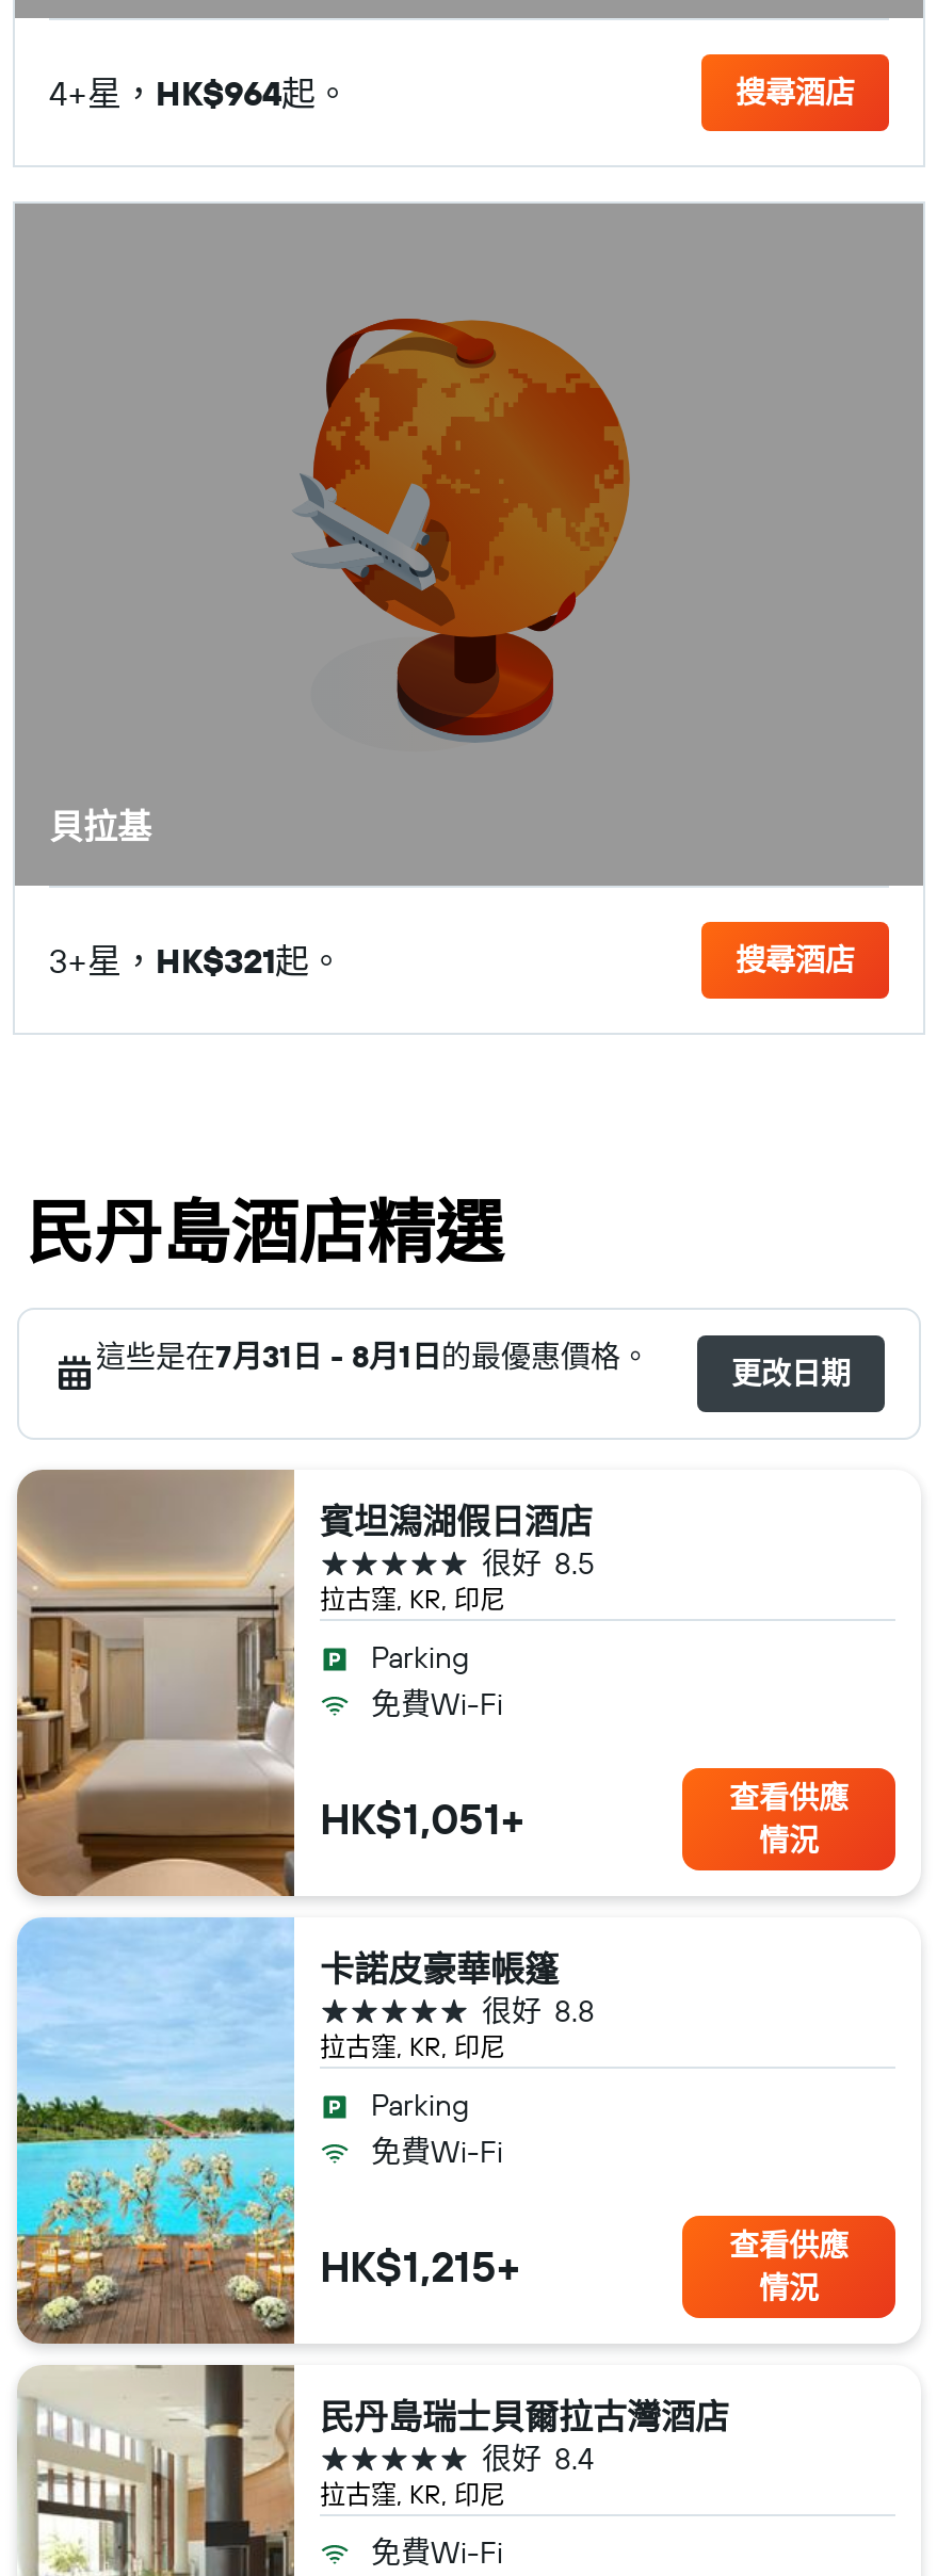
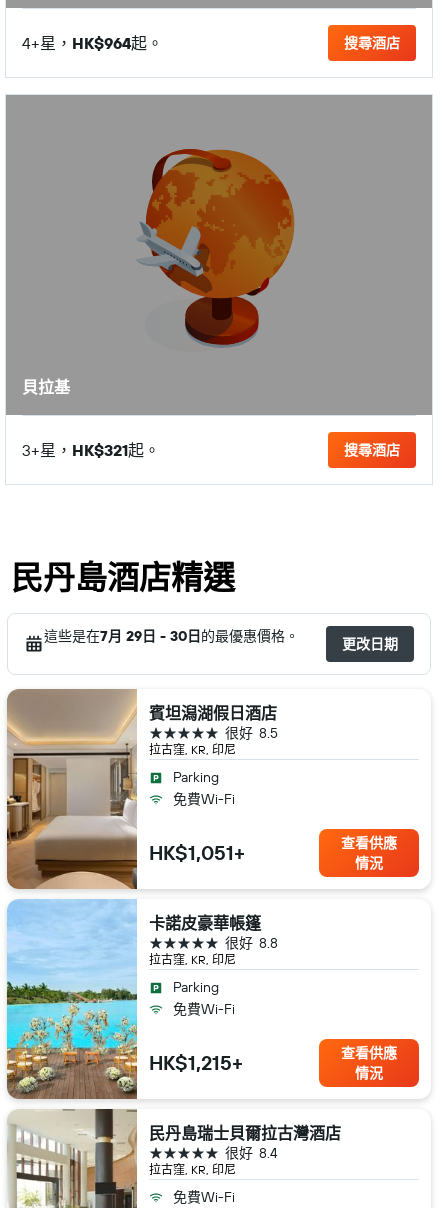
- 這些是在7月31日 - 8月1日的最優惠價格。
+ 這些是在7月 29日 - 30日的最優惠價格。
